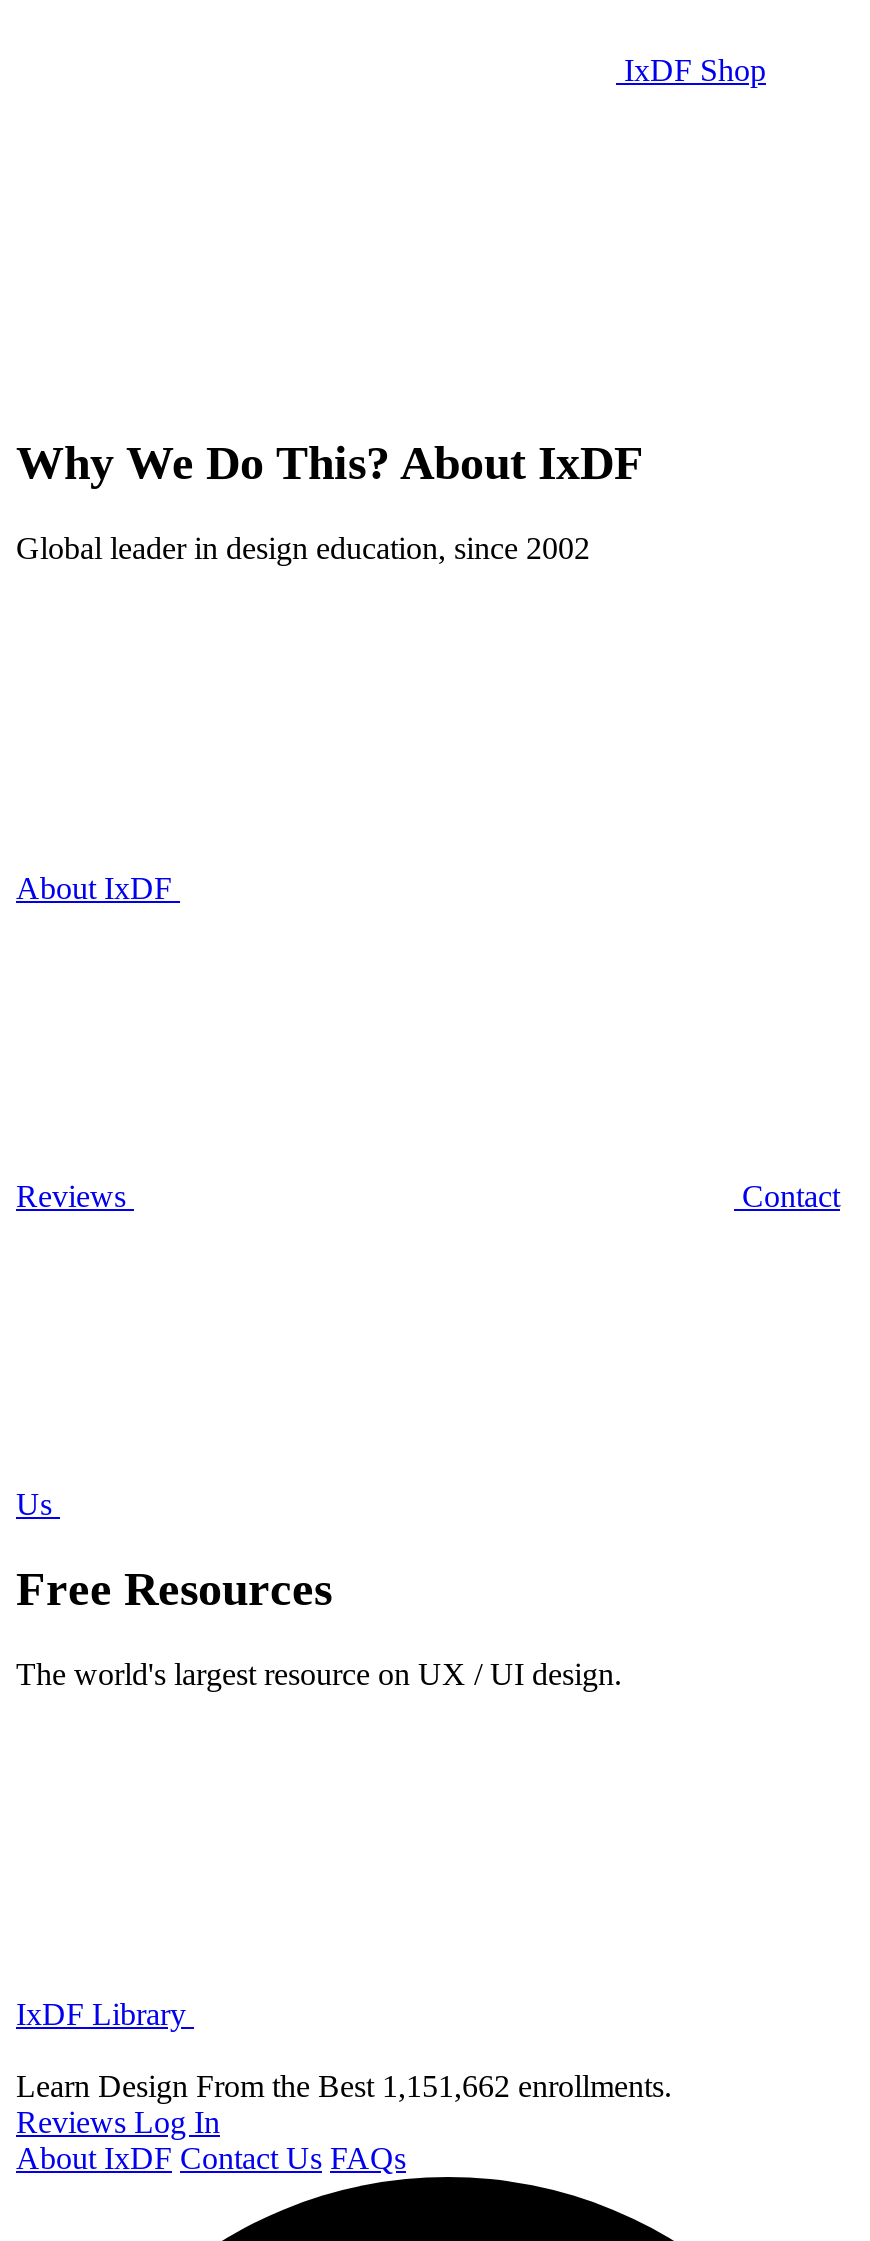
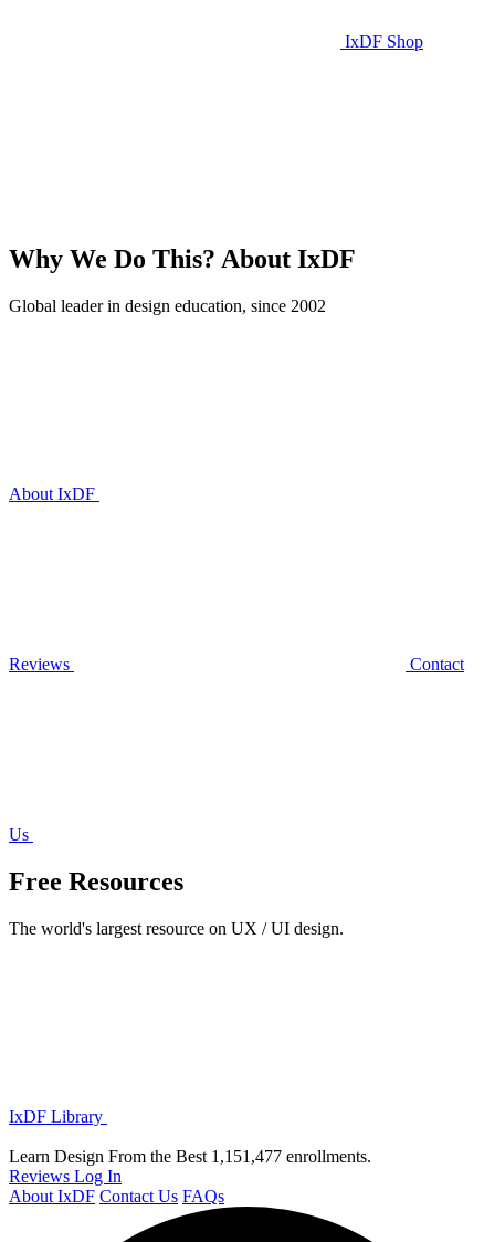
- Learn Design From the Best 1,151,662 enrollments.
+ Learn Design From the Best 1,151,477 enrollments.
